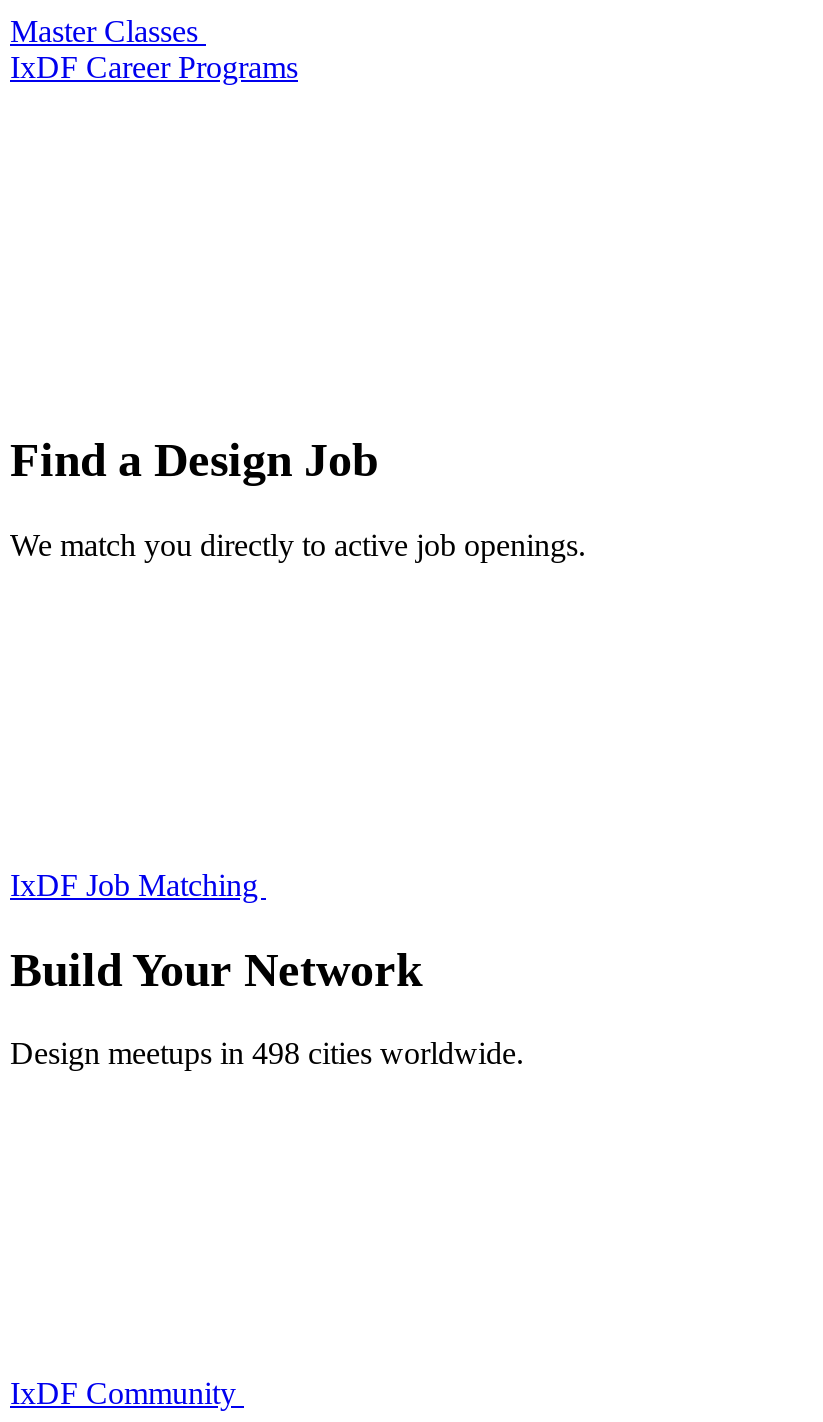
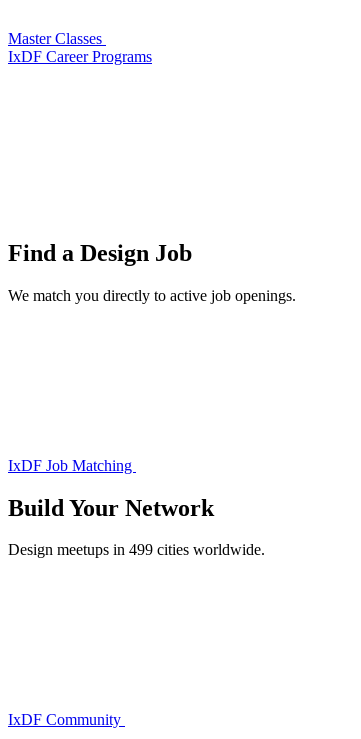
- Design meetups in 498 cities worldwide.
+ Design meetups in 499 cities worldwide.
